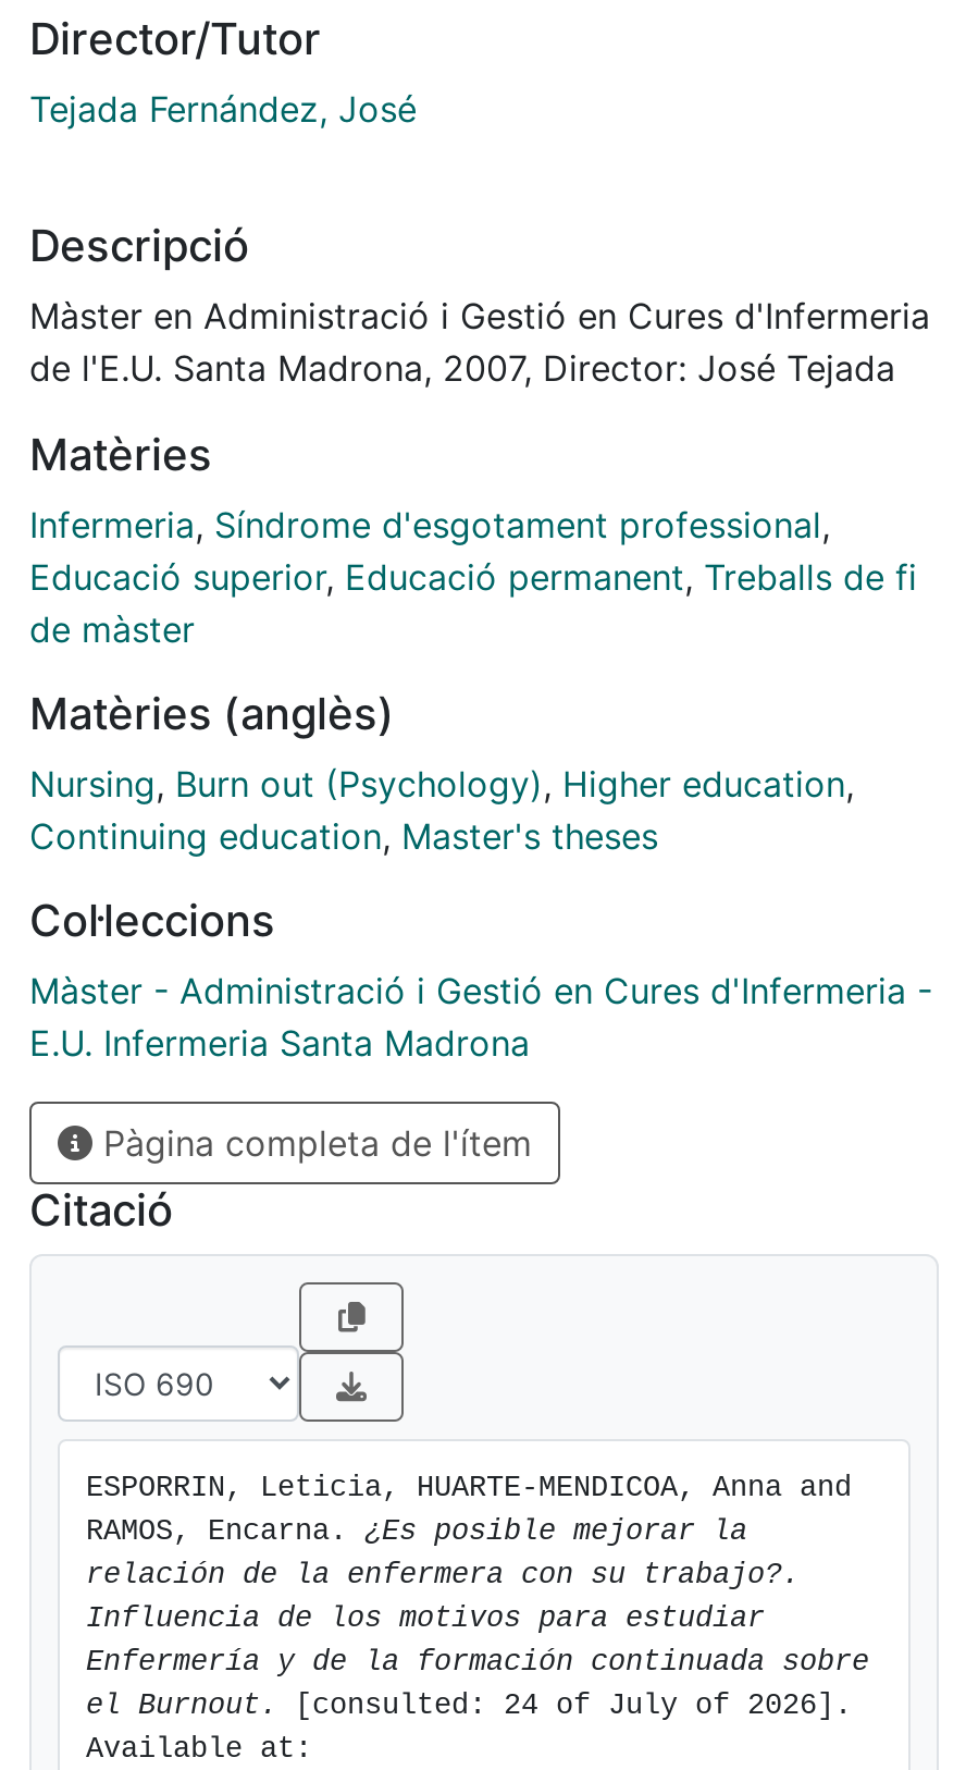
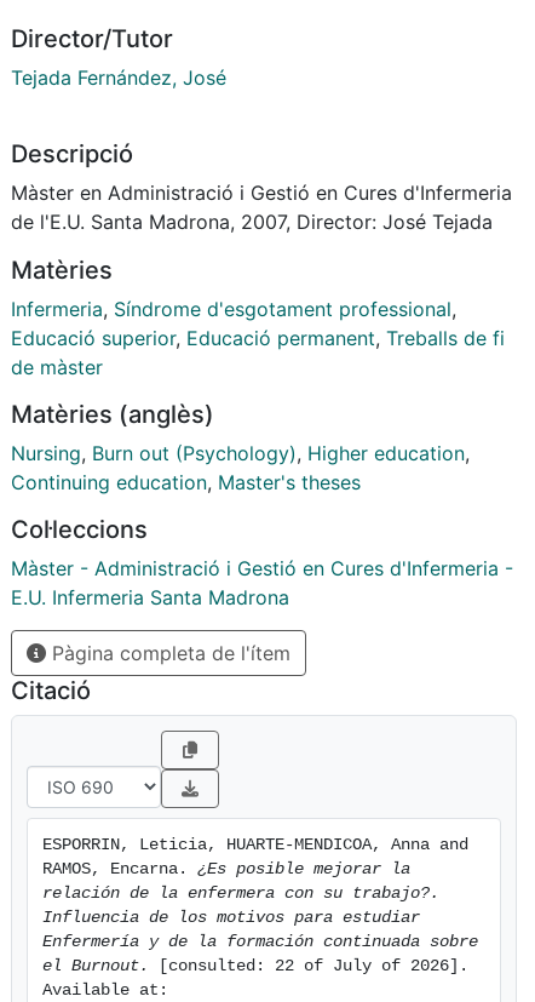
- el Burnout. [consulted: 24 of July of 2026].
+ el Burnout. [consulted: 22 of July of 2026].
